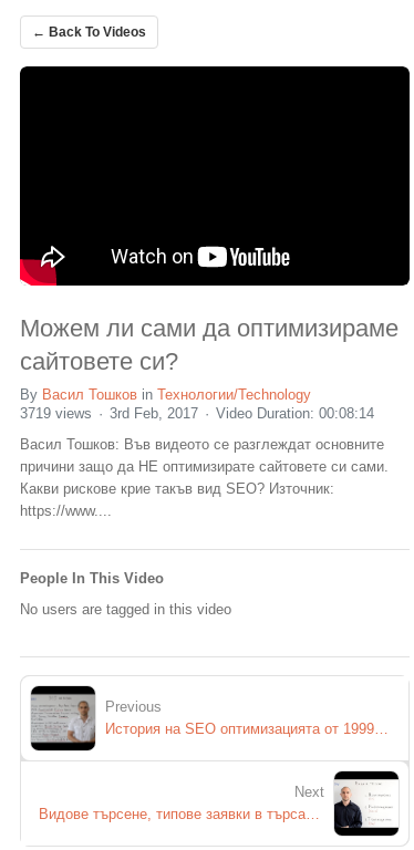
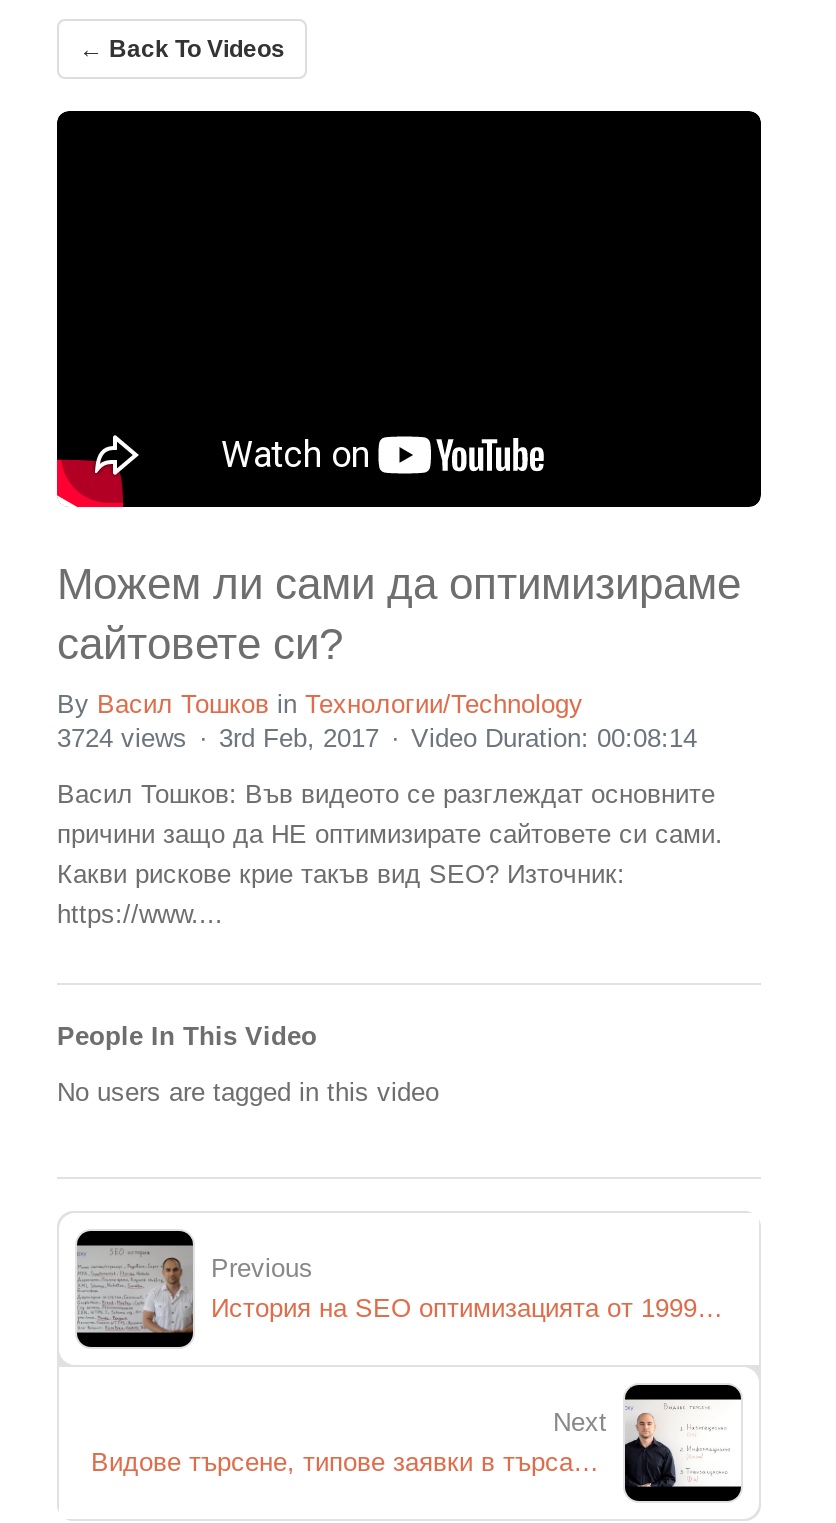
- 3719 views 3rd Feb, 2017 Video Duration: 00:08:14
+ 3724 views 3rd Feb, 2017 Video Duration: 00:08:14
